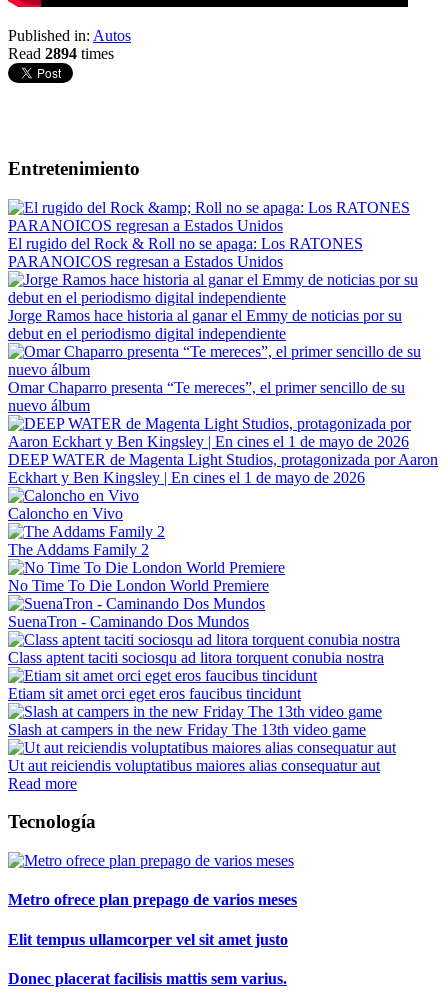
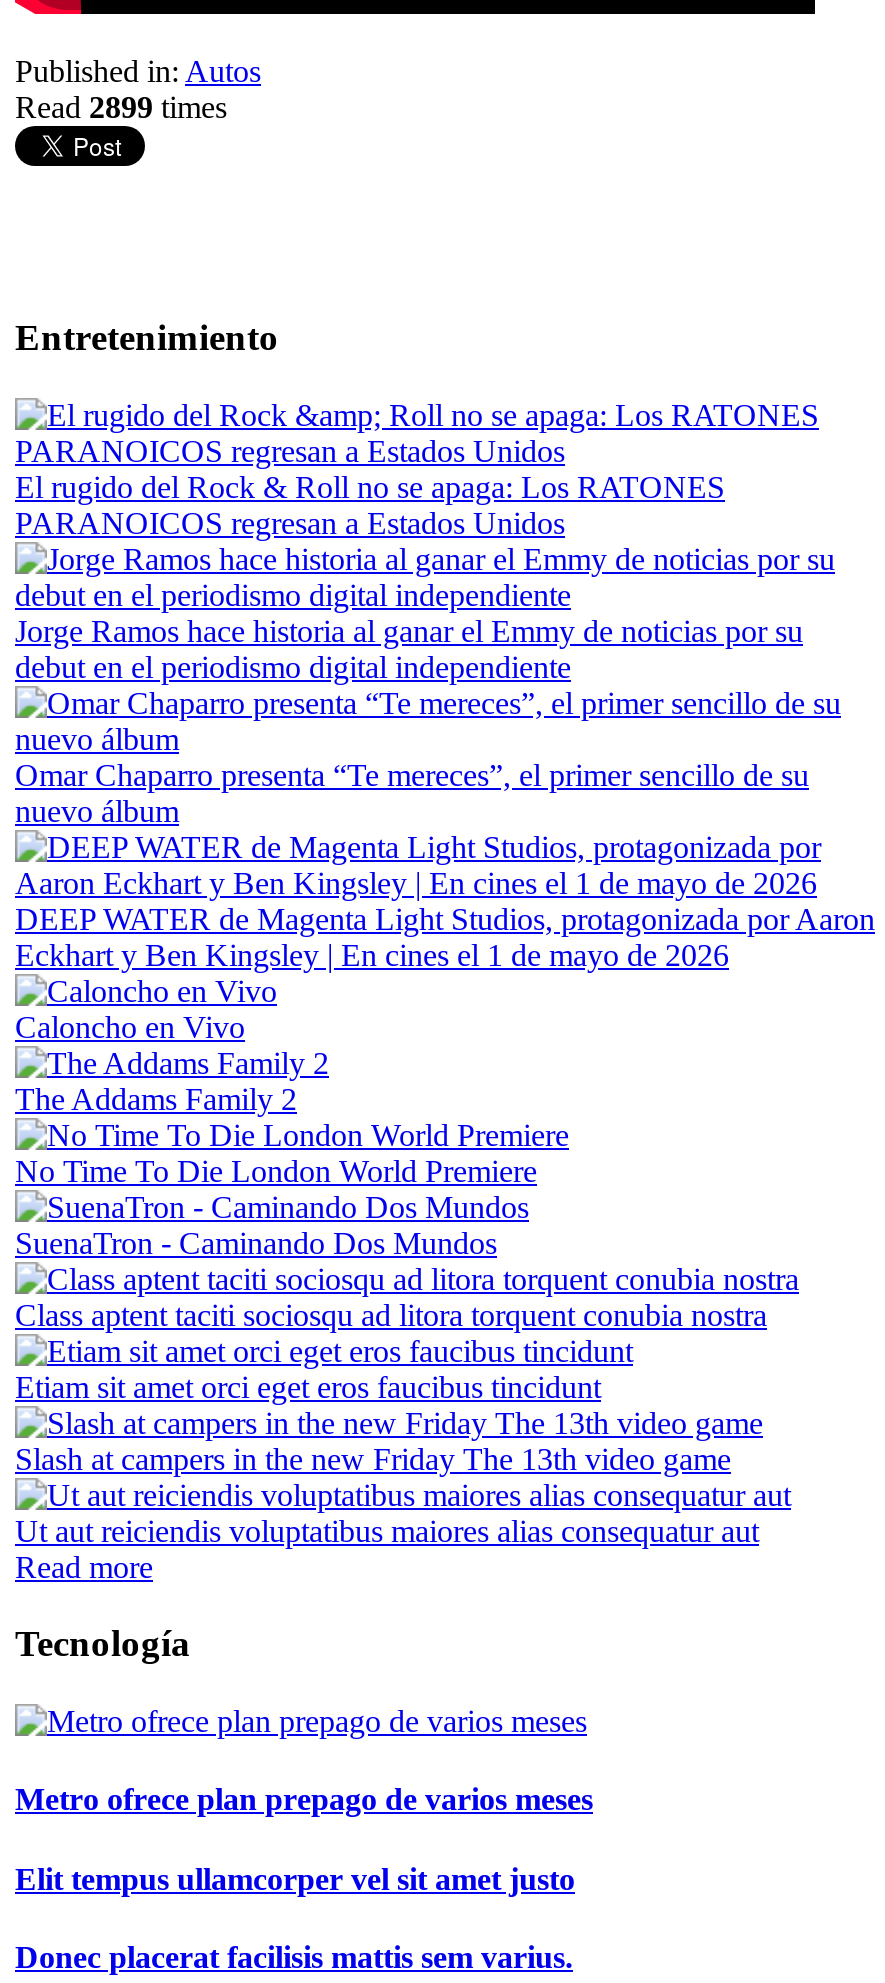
- Read 2894 times
+ Read 2899 times
